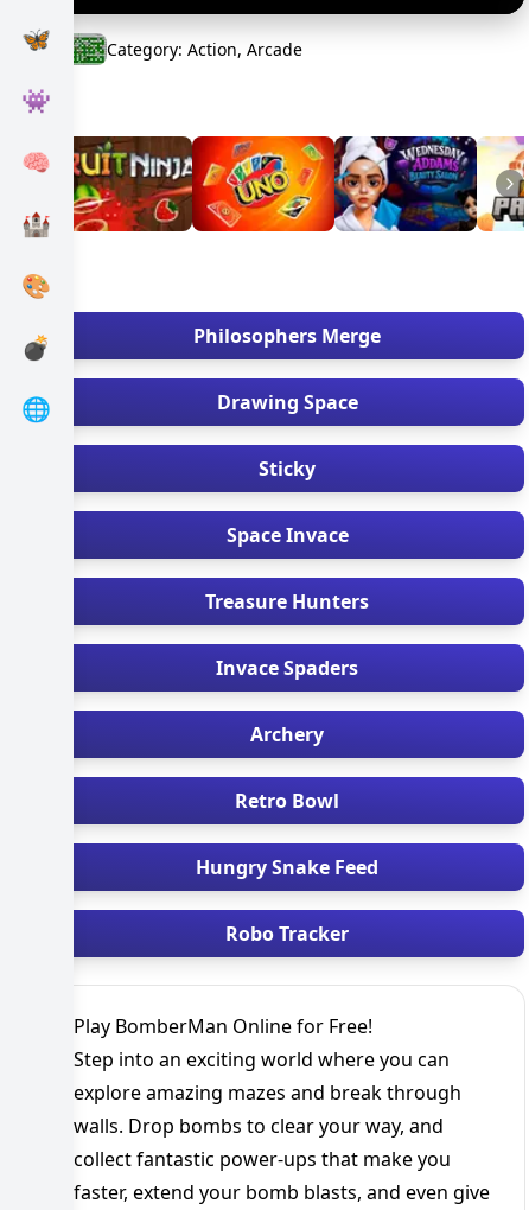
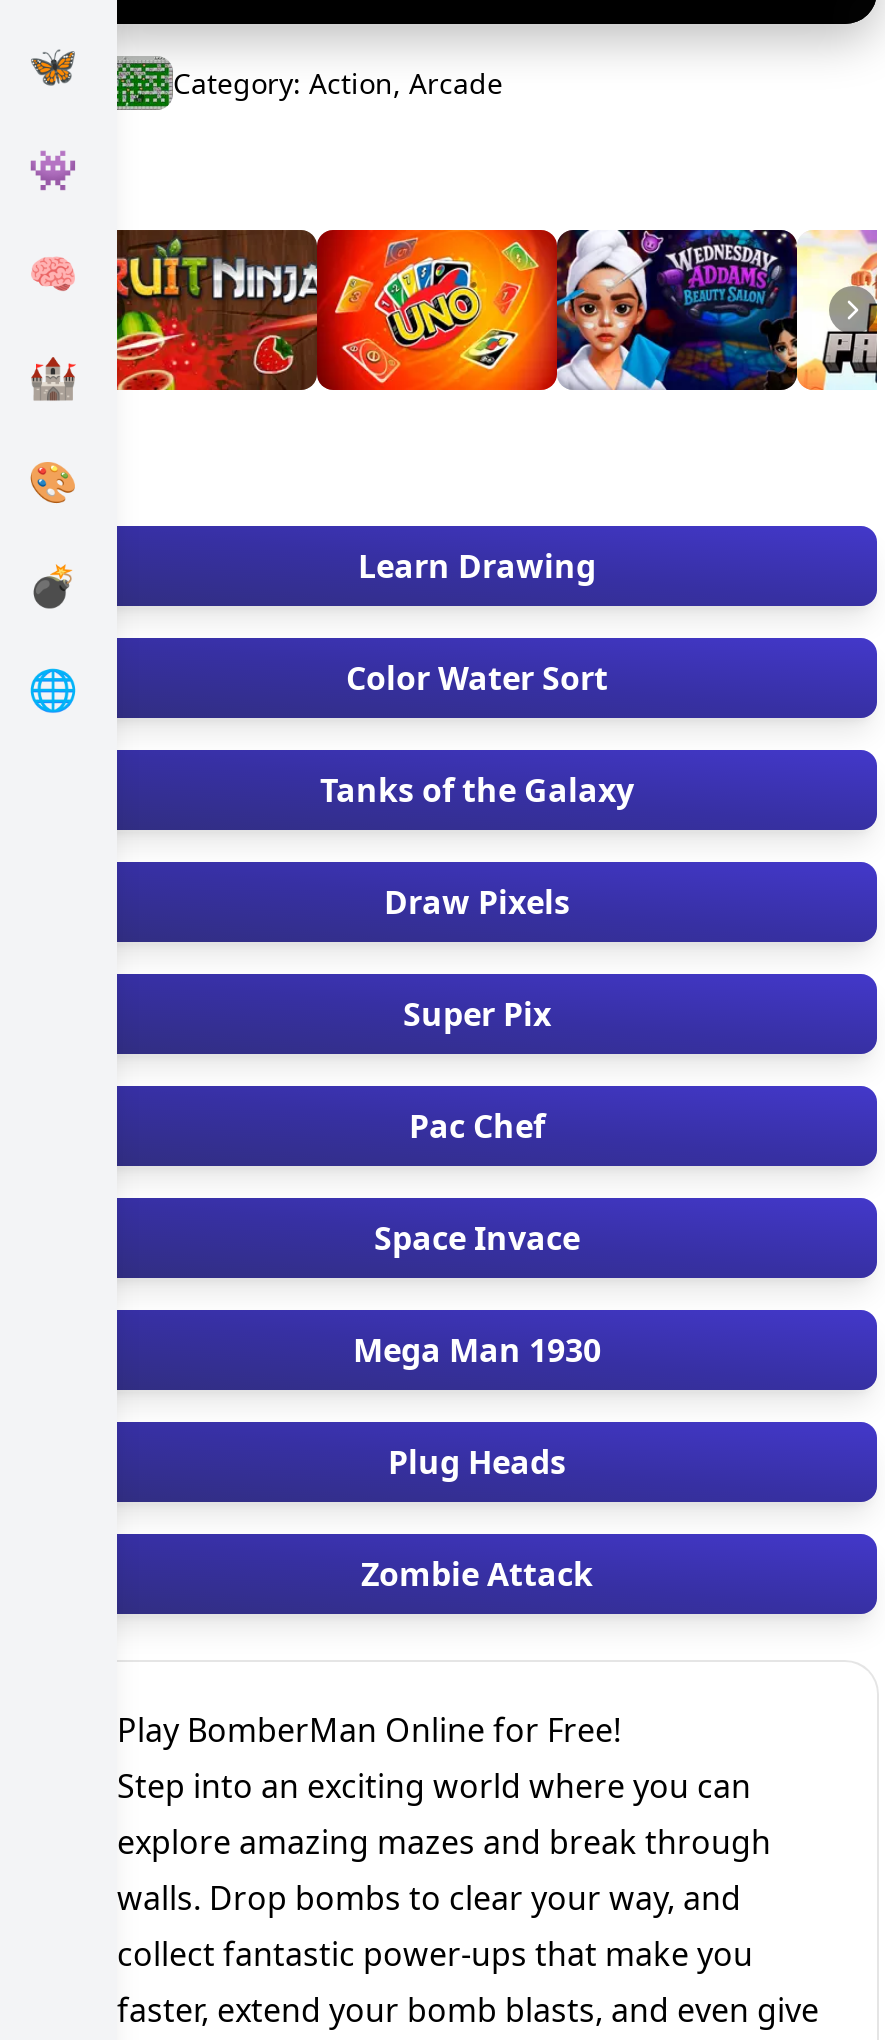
- Philosophers Merge
- Drawing Space
- Sticky
+ Learn Drawing
+ Color Water Sort
+ Tanks of the Galaxy
+ Draw Pixels
+ Super Pix
+ Pac Chef

moved down: Space Invace

- Treasure Hunters
- Invace Spaders
- Archery
- Retro Bowl
- Hungry Snake Feed
- Robo Tracker
+ Mega Man 1930
+ Plug Heads
+ Zombie Attack
